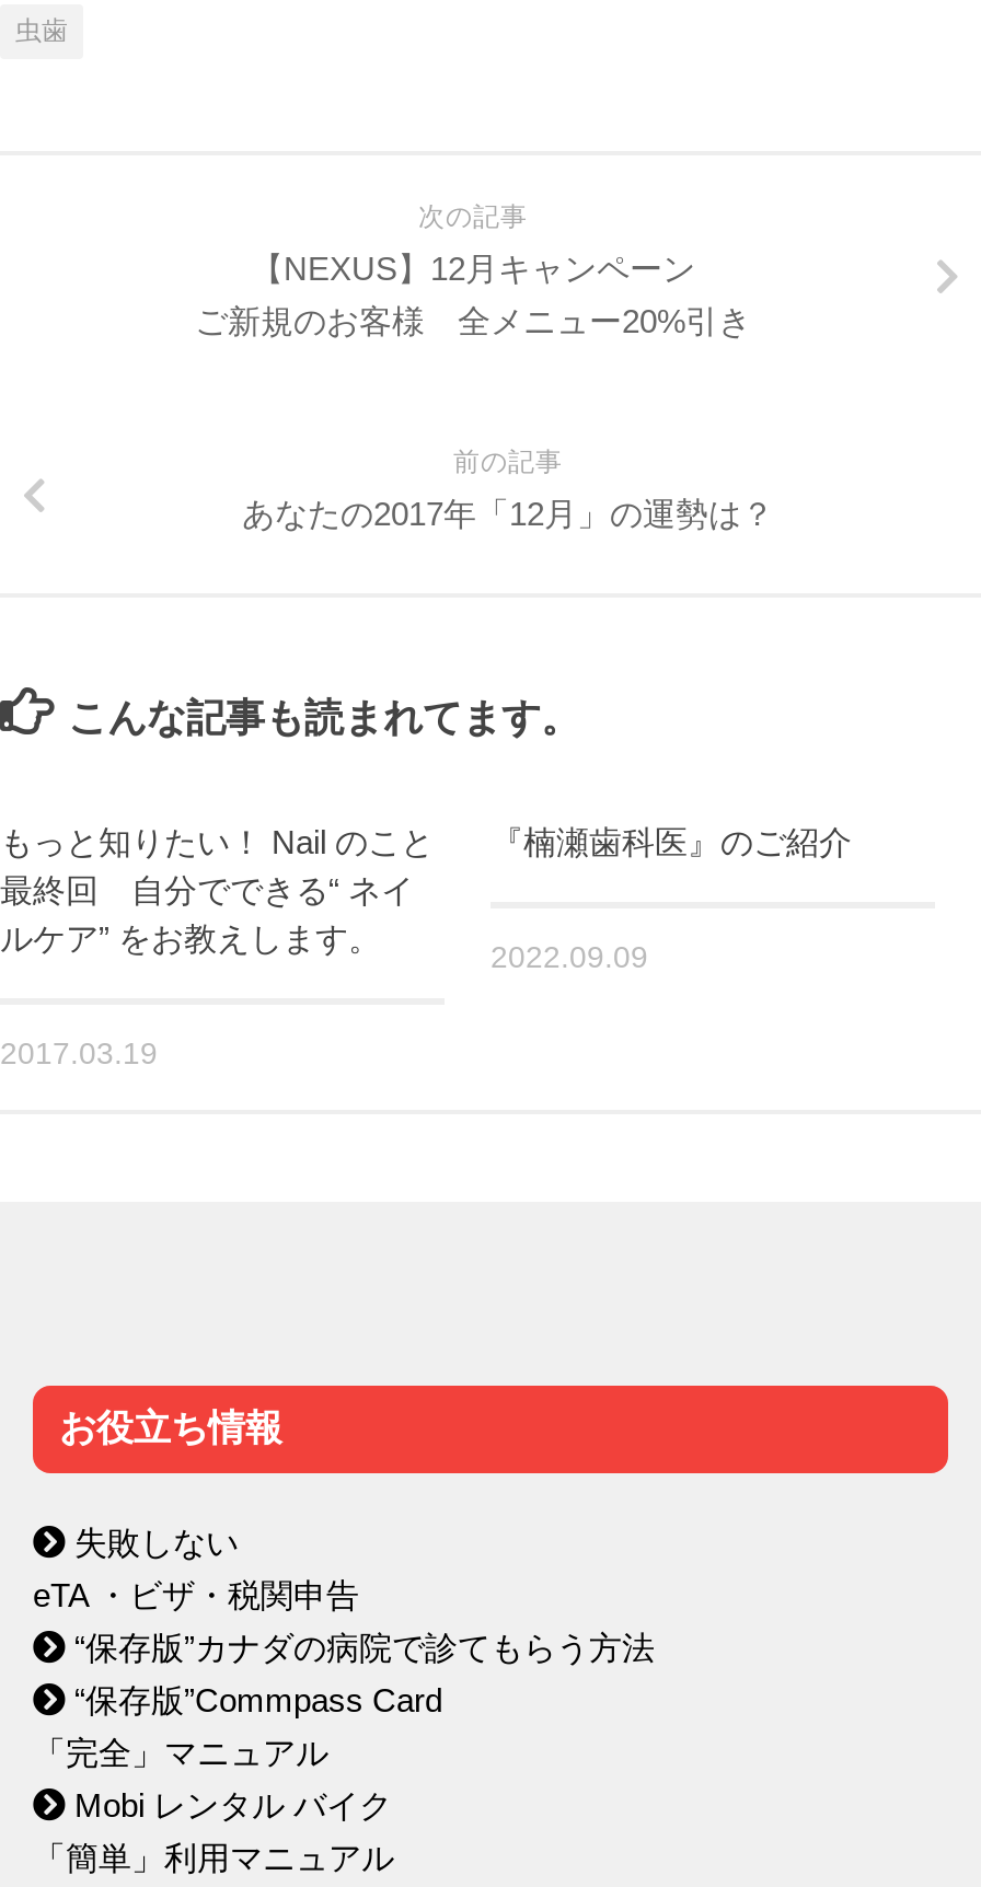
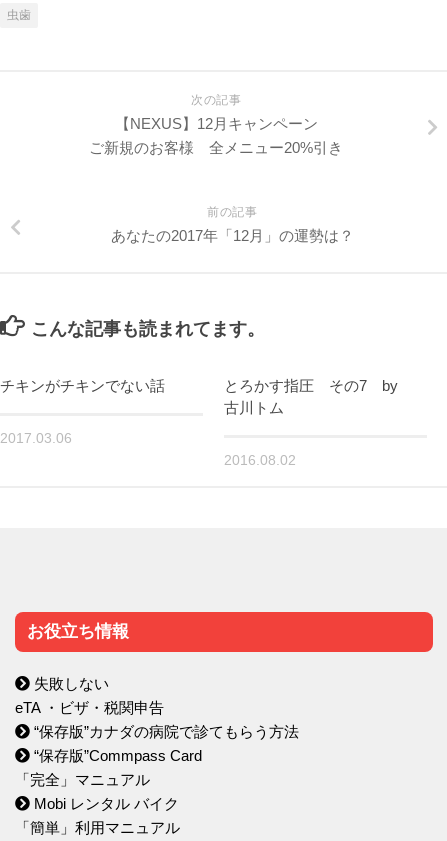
- もっと知りたい！ Nail のこと
- 最終回 自分でできる“ ネイ
- ルケア” をお教えします。
+ チキンがチキンでない話

- 『楠瀬歯科医』のご紹介
+ とろかす指圧 その7 by
+ 古川トム

- 2022.09.09
+ 2016.08.02

- 2017.03.19
+ 2017.03.06
